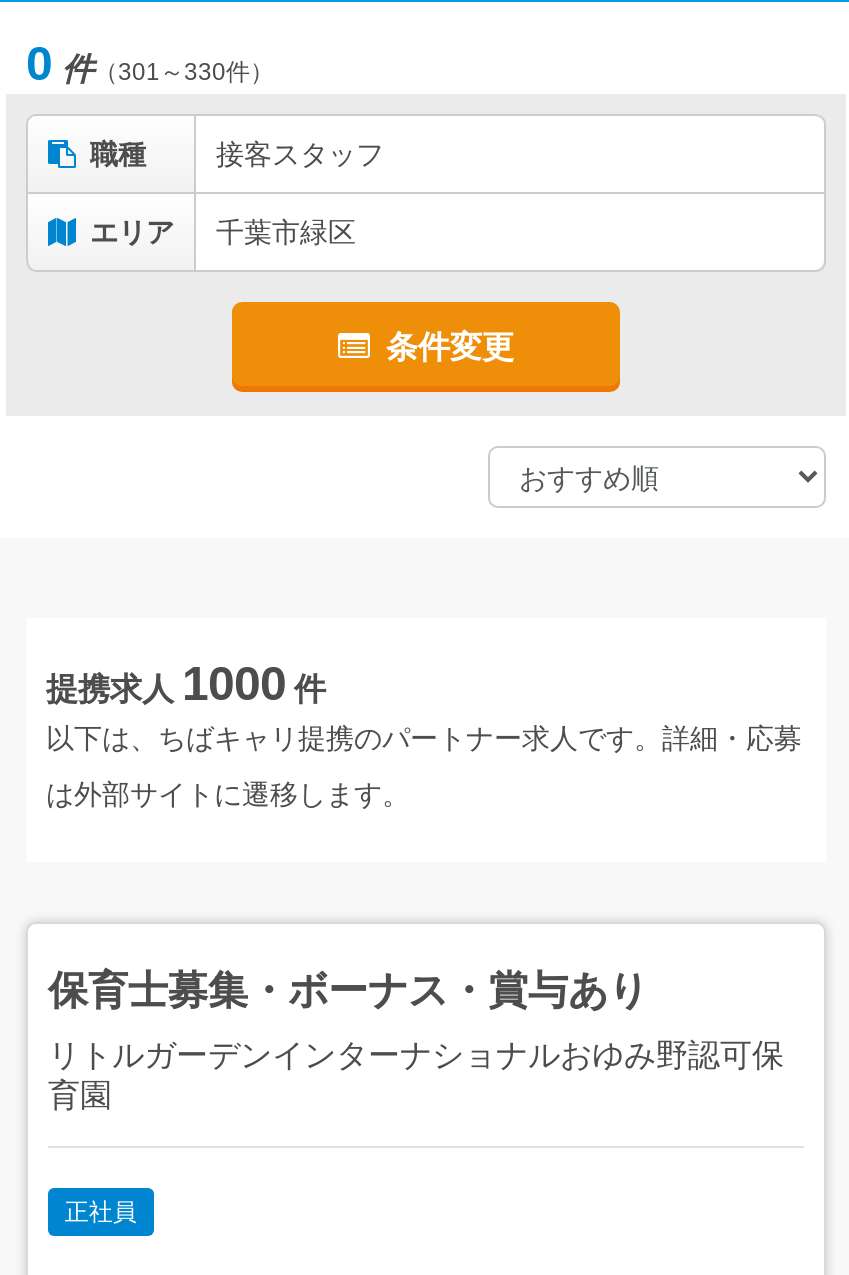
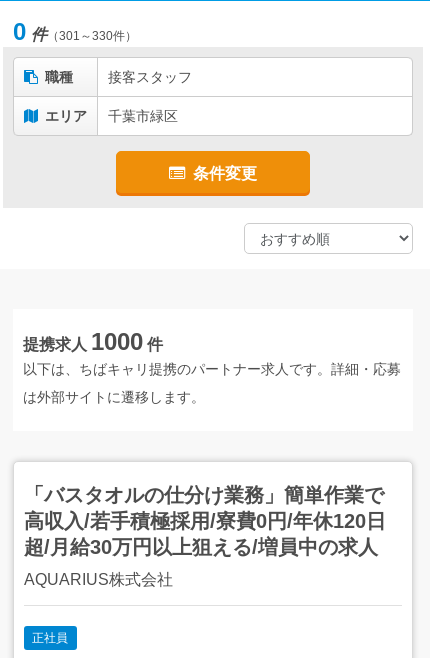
- 保育士募集・ボーナス・賞与あり
+ 「バスタオルの仕分け業務」簡単作業で
+ 高収入/若手積極採用/寮費0円/年休120日
+ 超/月給30万円以上狙える/増員中の求人

- リトルガーデンインターナショナルおゆみ野認可保
- 育園
+ AQUARIUS株式会社
